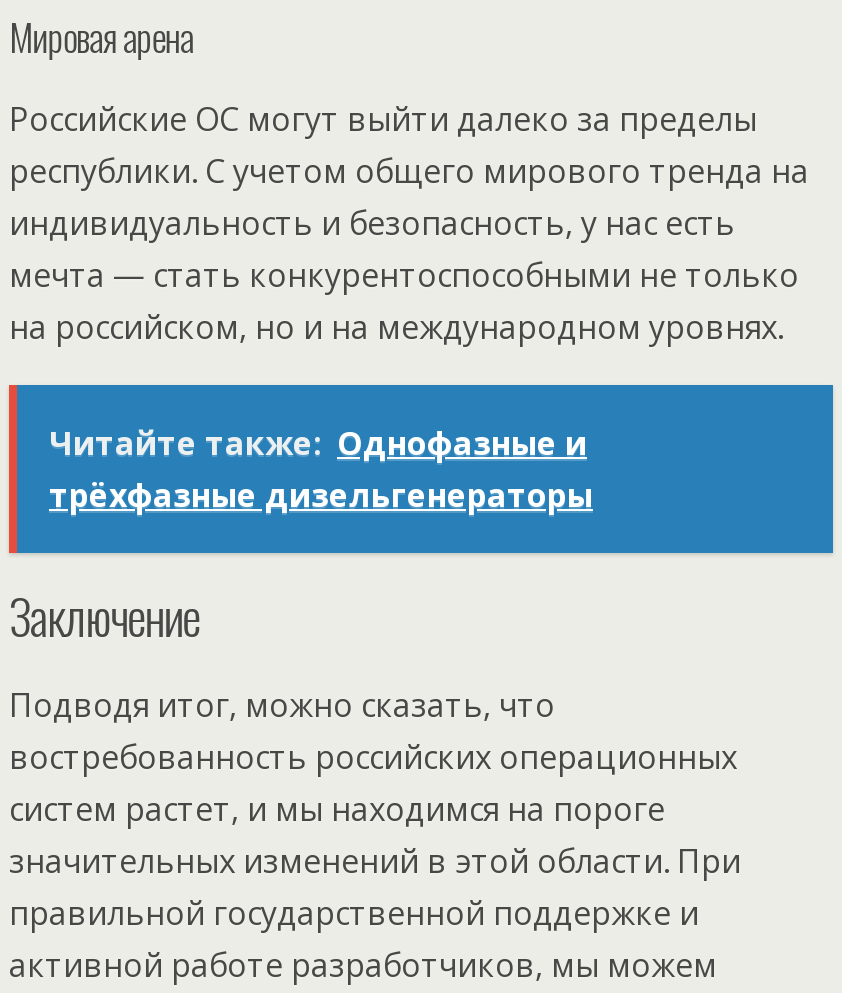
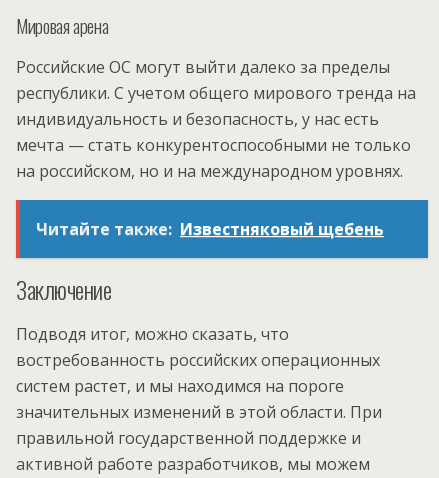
- Читайте также: Однофазные и
- трёхфазные дизельгенераторы
+ Читайте также: Известняковый щебень
